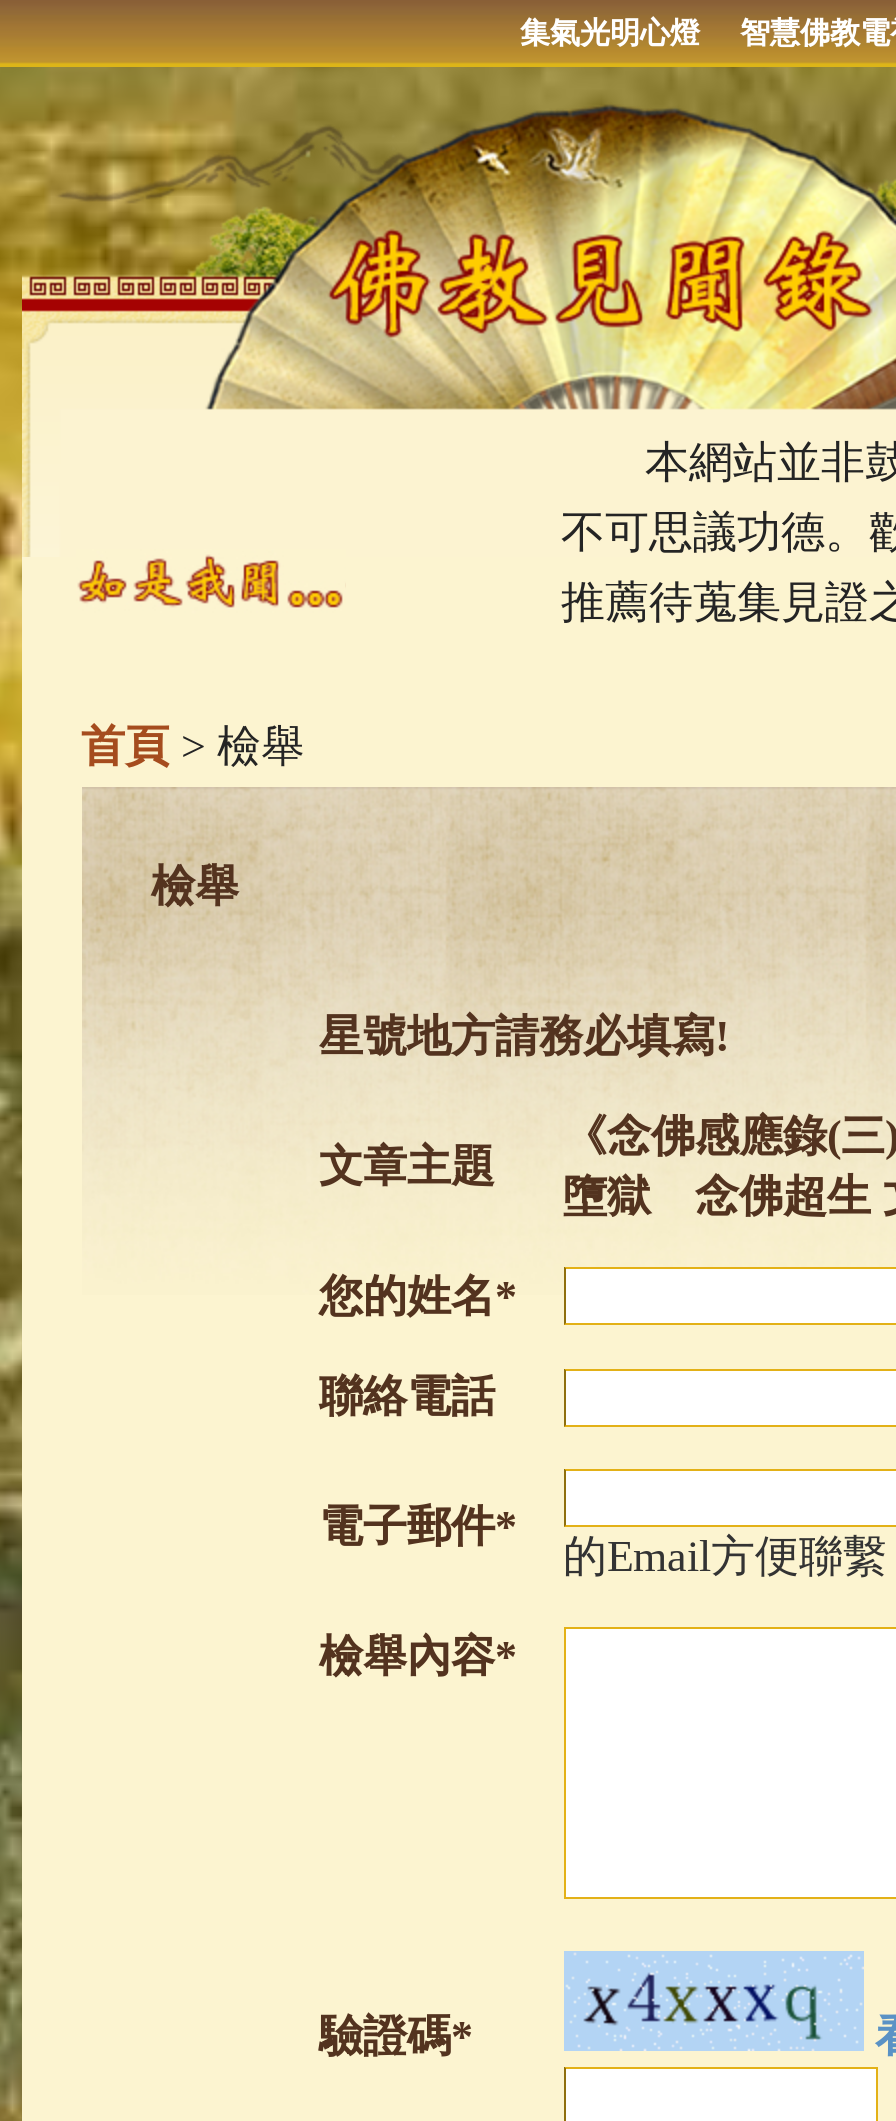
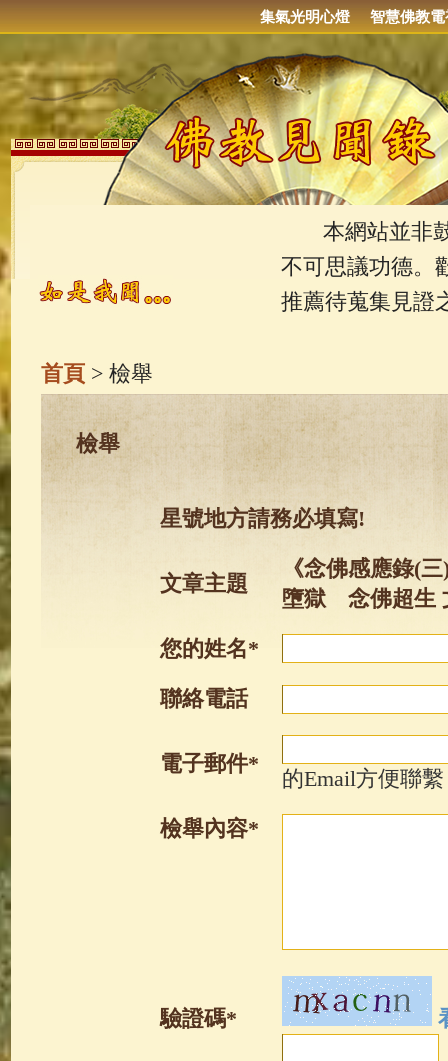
- [image]
+ [image]
